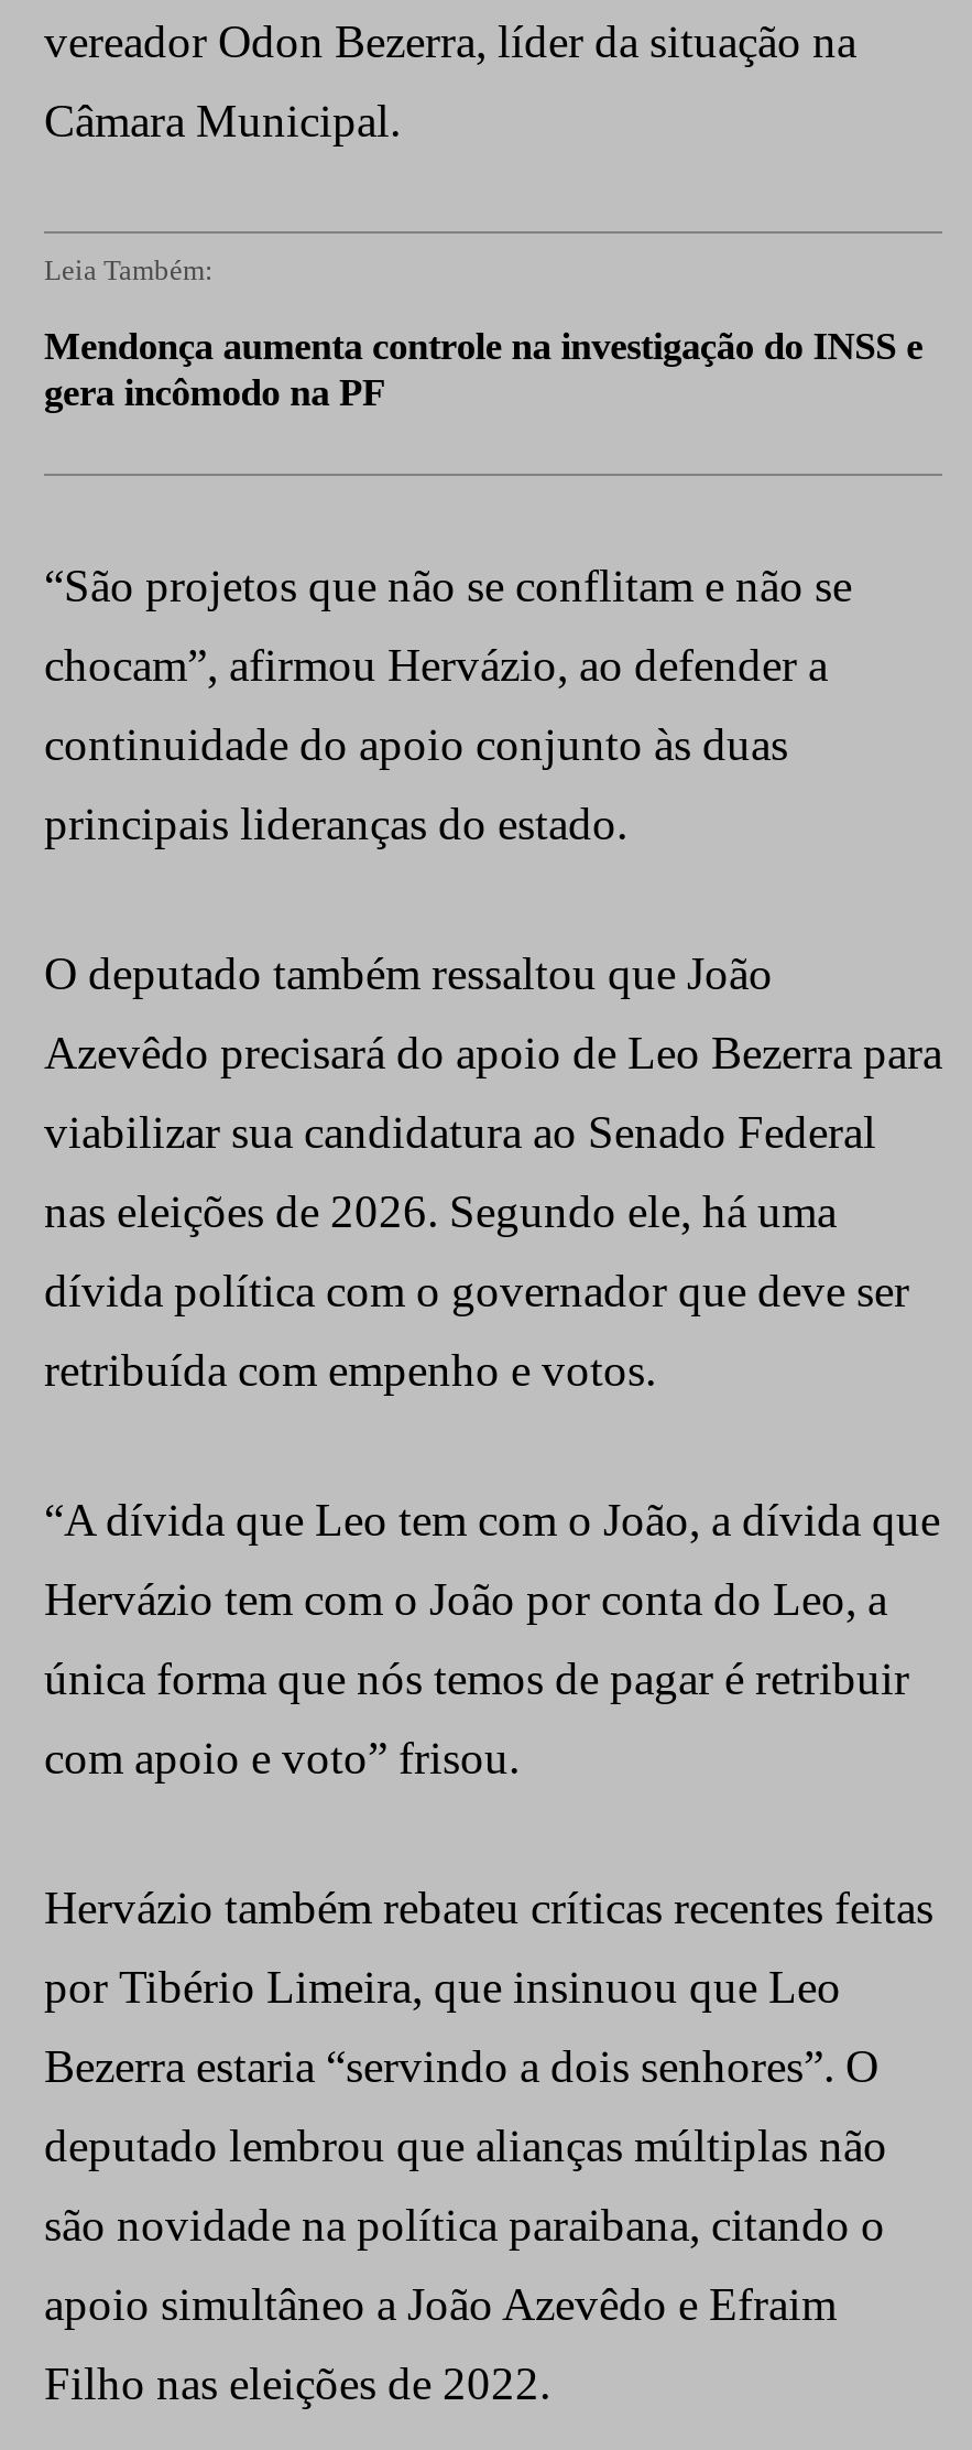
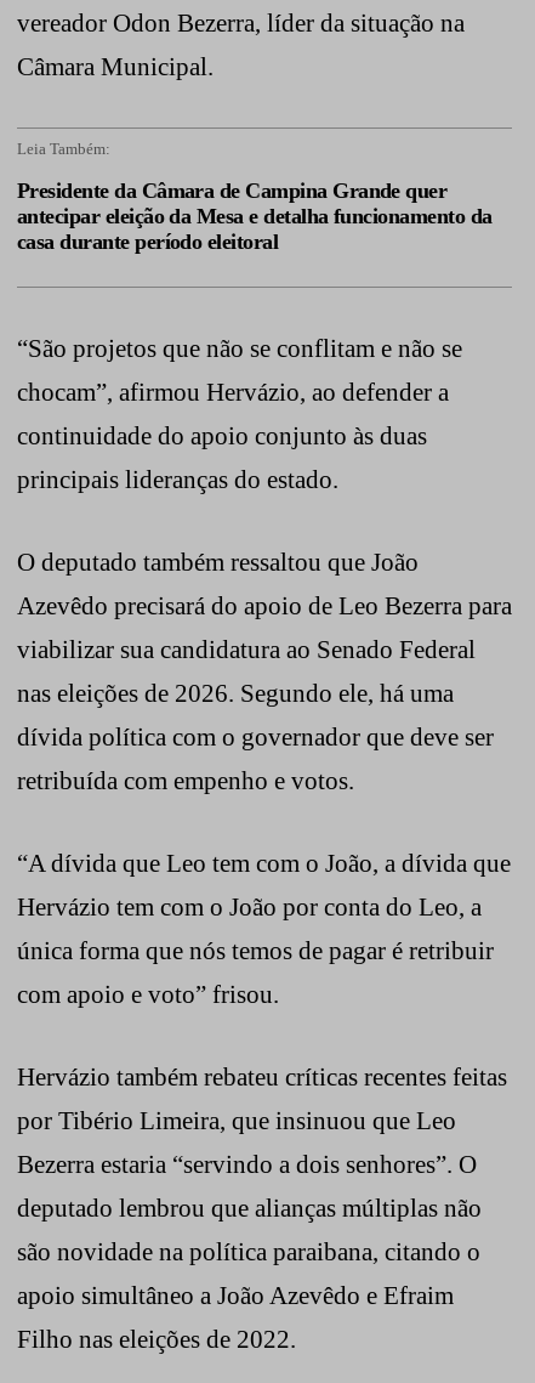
- Mendonça aumenta controle na investigação do INSS e
- gera incômodo na PF
+ Presidente da Câmara de Campina Grande quer
+ antecipar eleição da Mesa e detalha funcionamento da
+ casa durante período eleitoral
